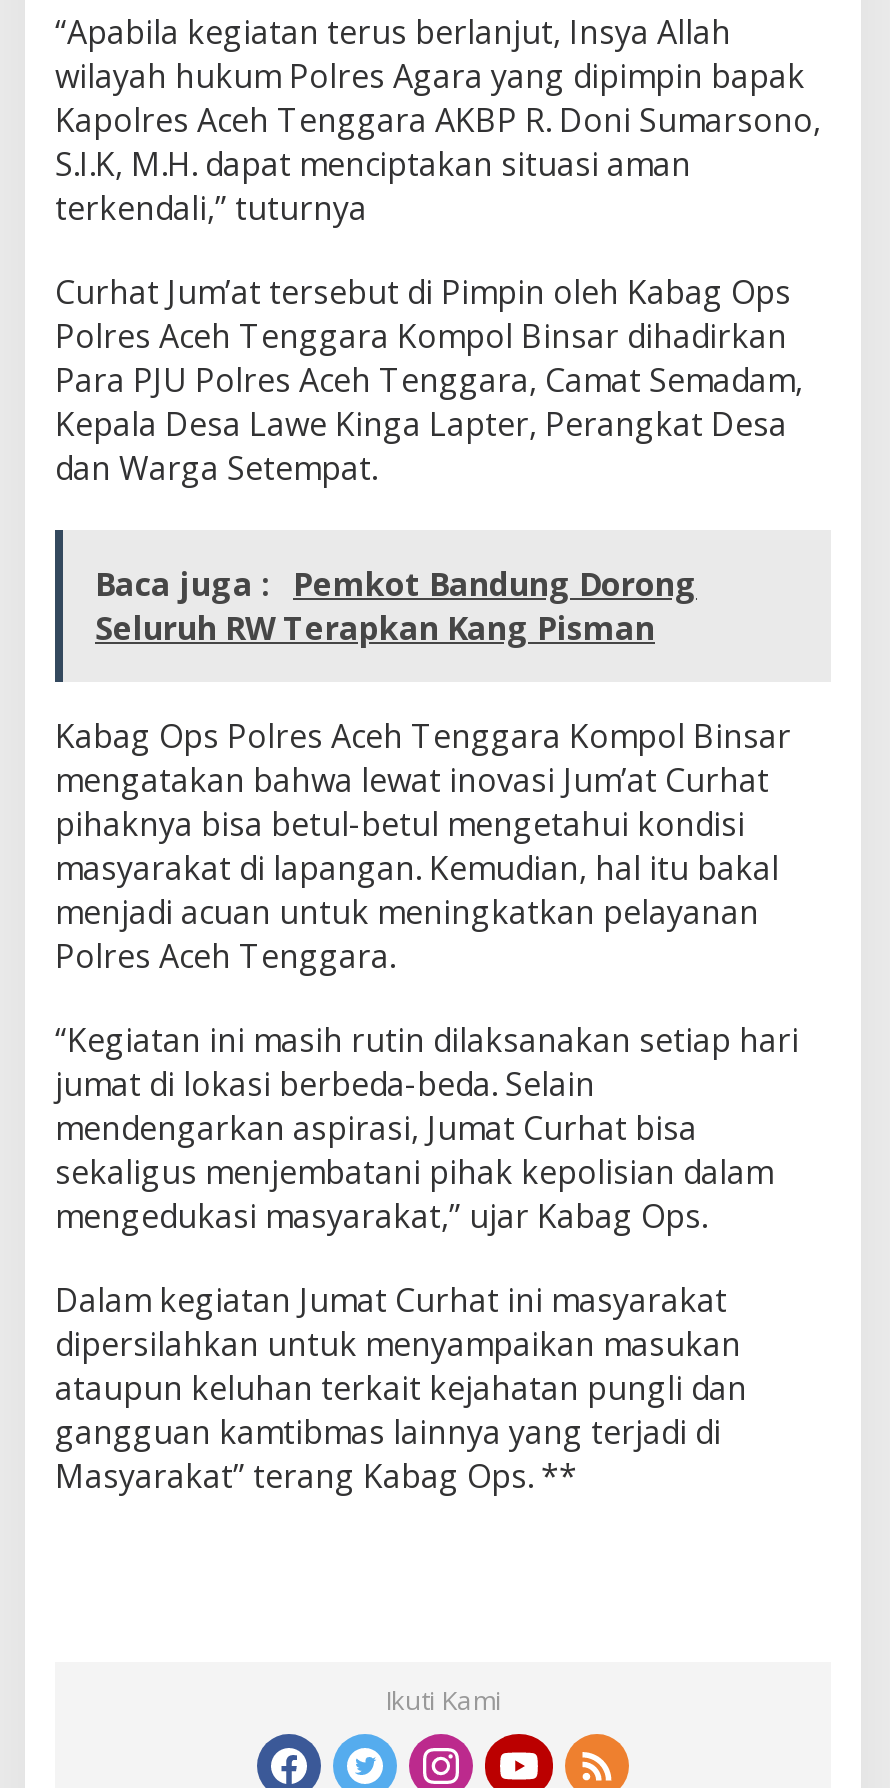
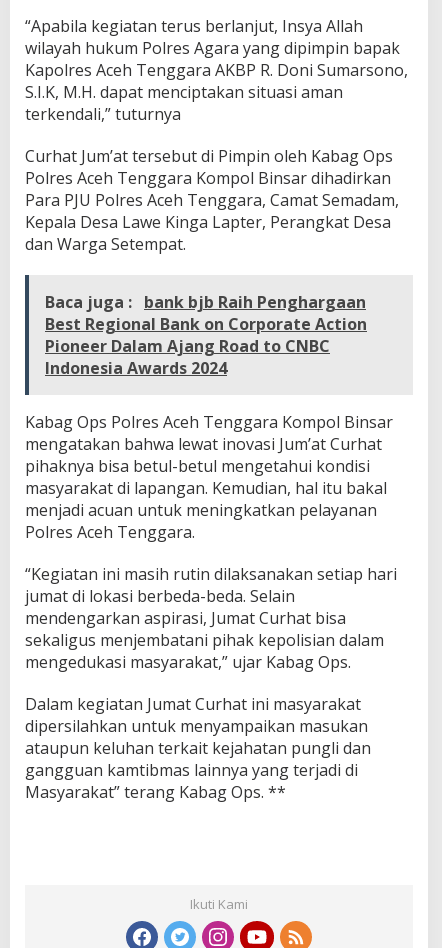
- Baca juga : Pemkot Bandung Dorong
- Seluruh RW Terapkan Kang Pisman
+ Baca juga : bank bjb Raih Penghargaan
+ Best Regional Bank on Corporate Action
+ Pioneer Dalam Ajang Road to CNBC
+ Indonesia Awards 2024
